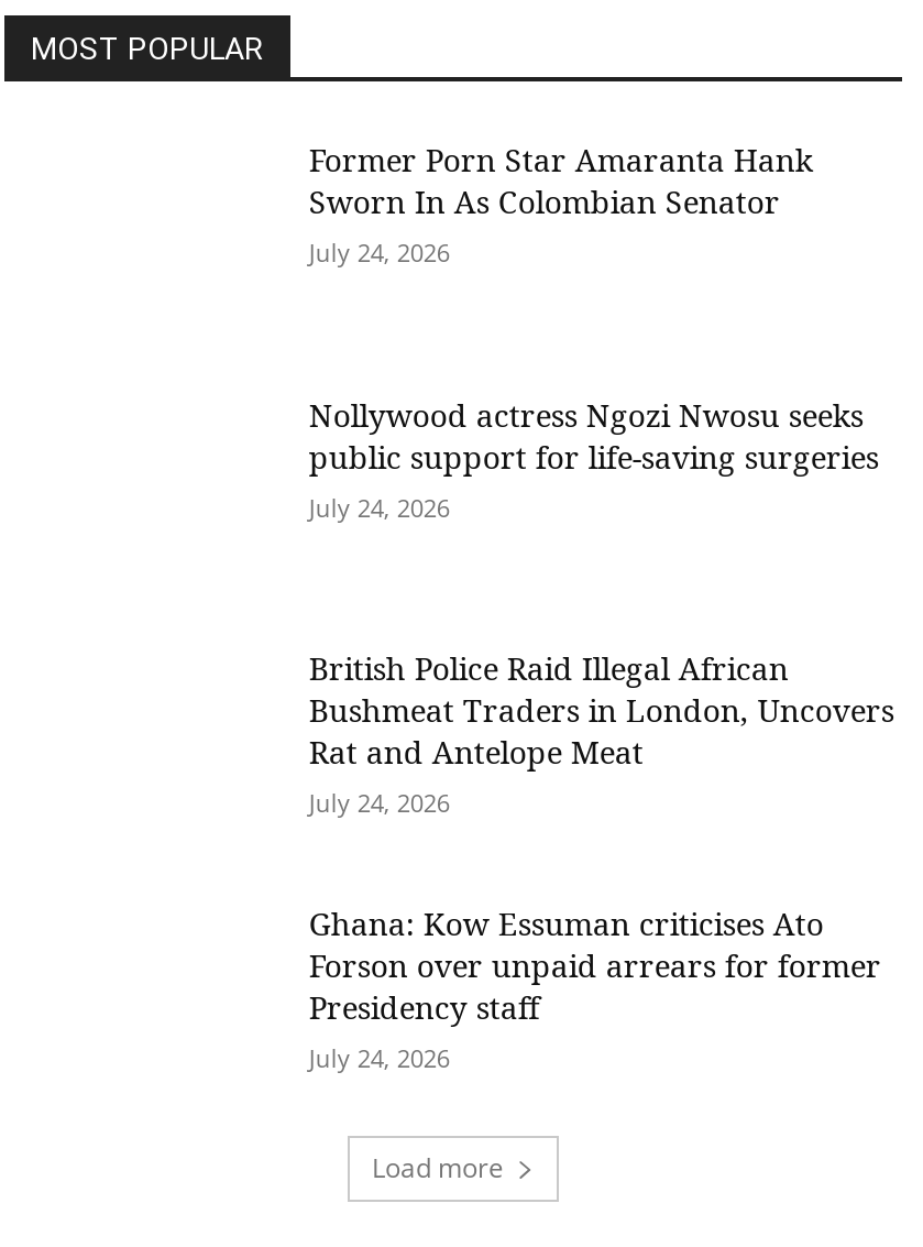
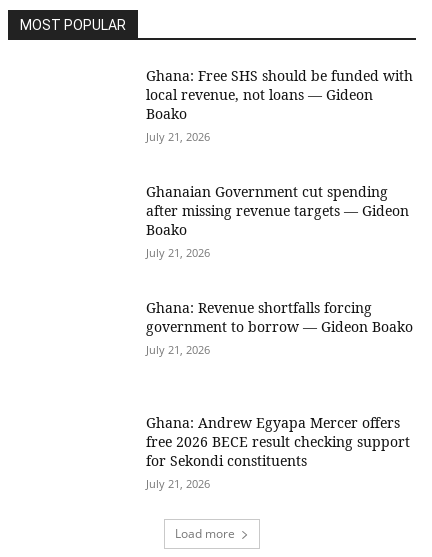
- Former Porn Star Amaranta Hank
- Sworn In As Colombian Senator
- July 24, 2026
+ Ghana: Free SHS should be funded with
+ local revenue, not loans — Gideon
+ Boako
+ July 21, 2026

- Nollywood actress Ngozi Nwosu seeks
- public support for life-saving surgeries
- July 24, 2026
+ Ghanaian Government cut spending
+ after missing revenue targets — Gideon
+ Boako
+ July 21, 2026

- British Police Raid Illegal African
- Bushmeat Traders in London, Uncovers
- Rat and Antelope Meat
- July 24, 2026
+ Ghana: Revenue shortfalls forcing
+ government to borrow — Gideon Boako
+ July 21, 2026

- Ghana: Kow Essuman criticises Ato
- Forson over unpaid arrears for former
- Presidency staff
- July 24, 2026
+ Ghana: Andrew Egyapa Mercer offers
+ free 2026 BECE result checking support
+ for Sekondi constituents
+ July 21, 2026
